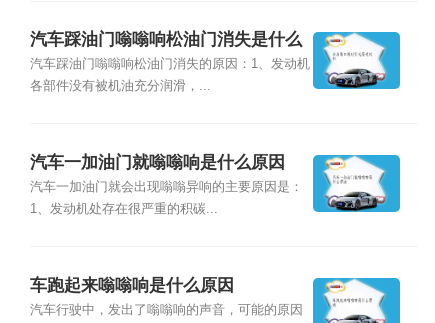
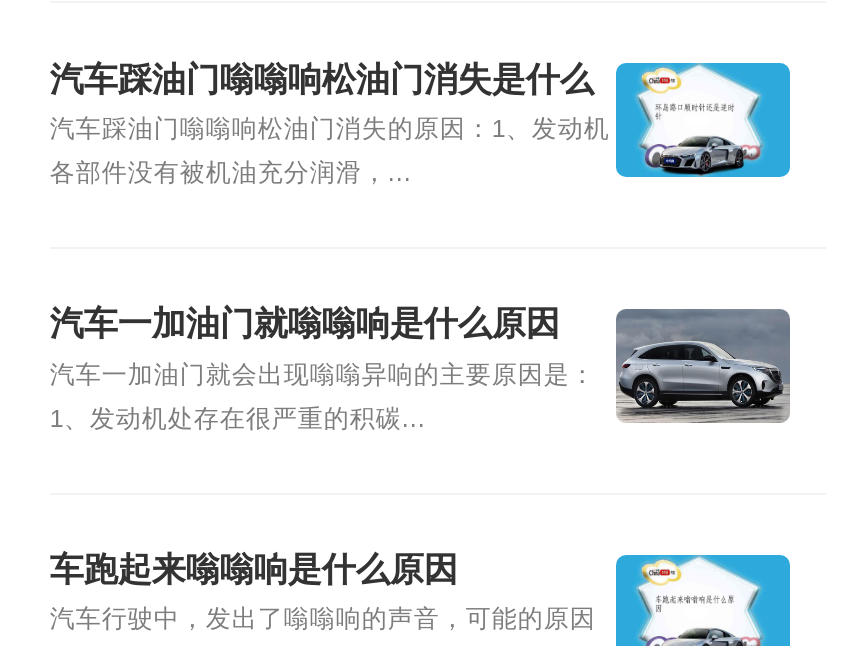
- [image]
+ [image]
